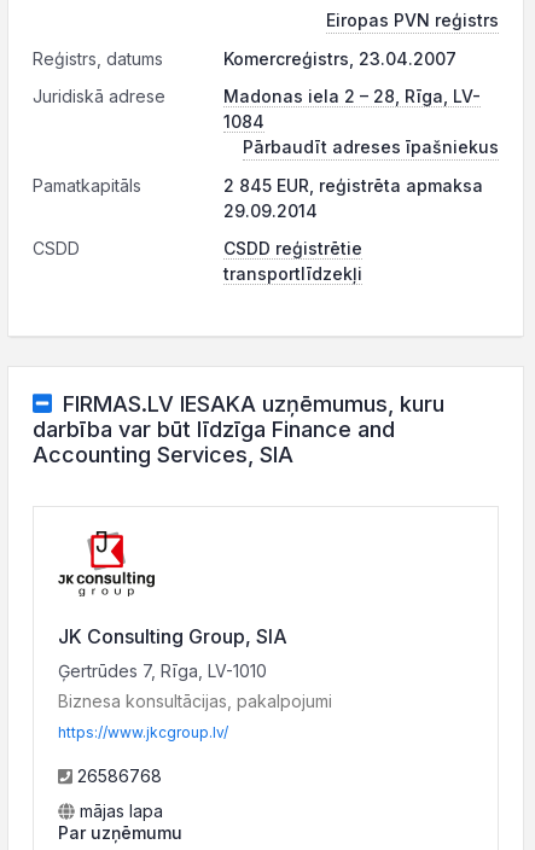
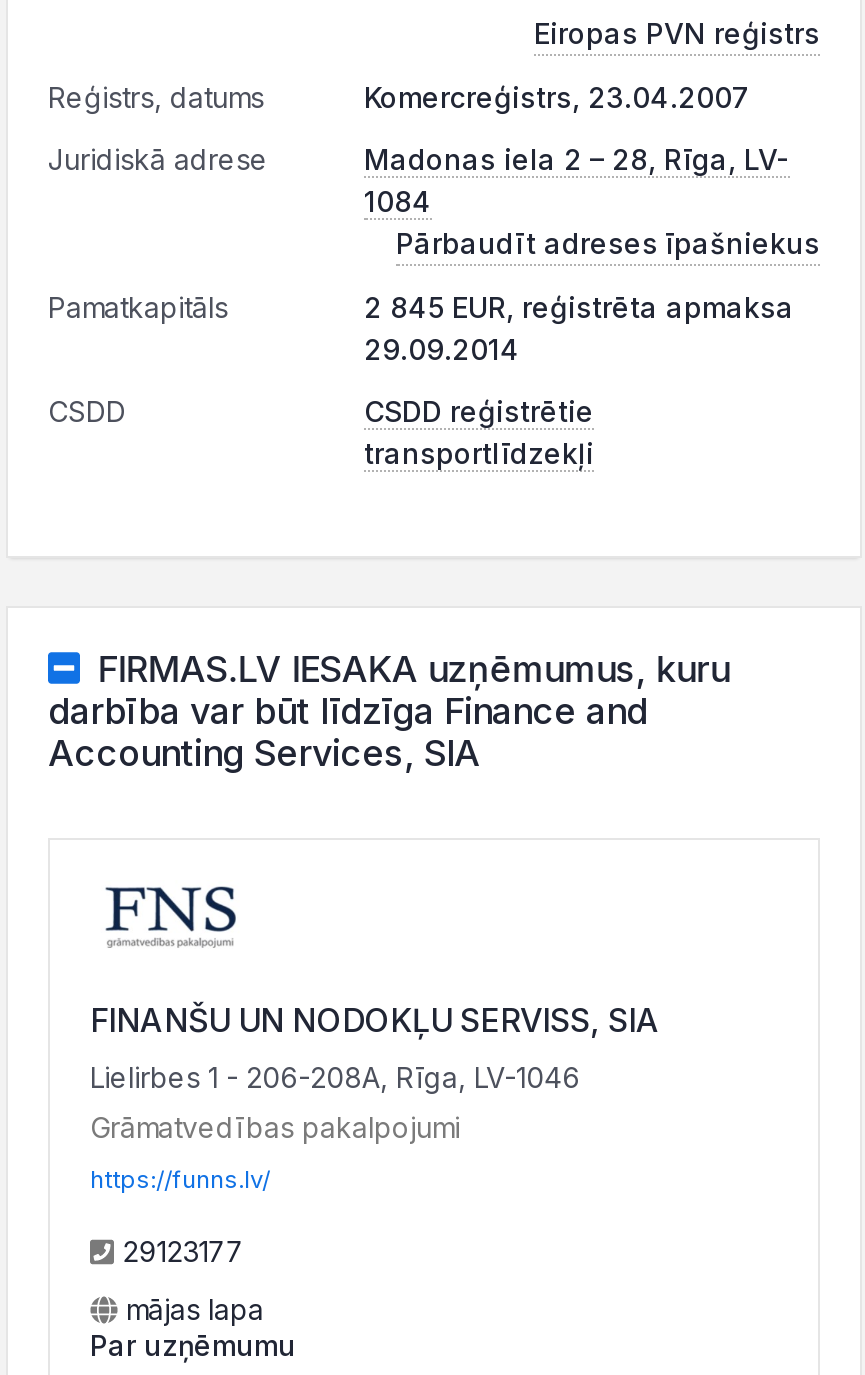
- [image]
- JK Consulting Group, SIA
+ [image]
+ FINANŠU UN NODOKĻU SERVISS, SIA

- Ģertrūdes 7, Rīga, LV-1010
+ Lielirbes 1 - 206-208A, Rīga, LV-1046

- Biznesa konsultācijas, pakalpojumi
+ Grāmatvedības pakalpojumi

- https://www.jkcgroup.lv/
+ https://funns.lv/

- 26586768
+ 29123177
